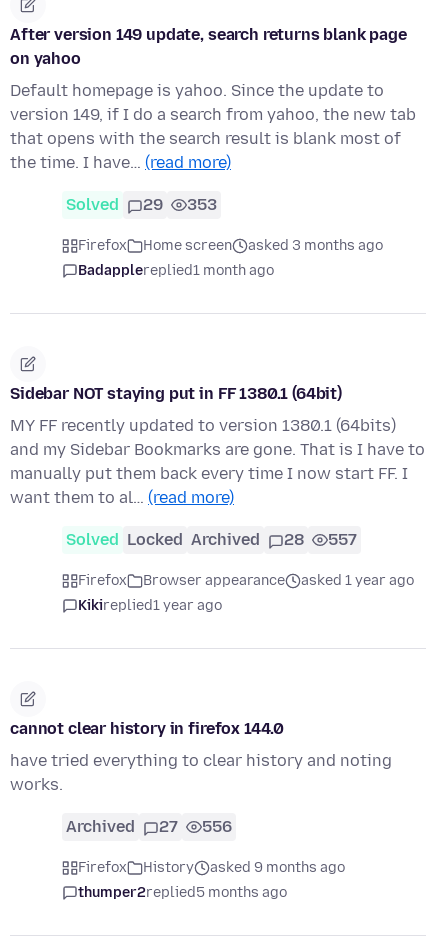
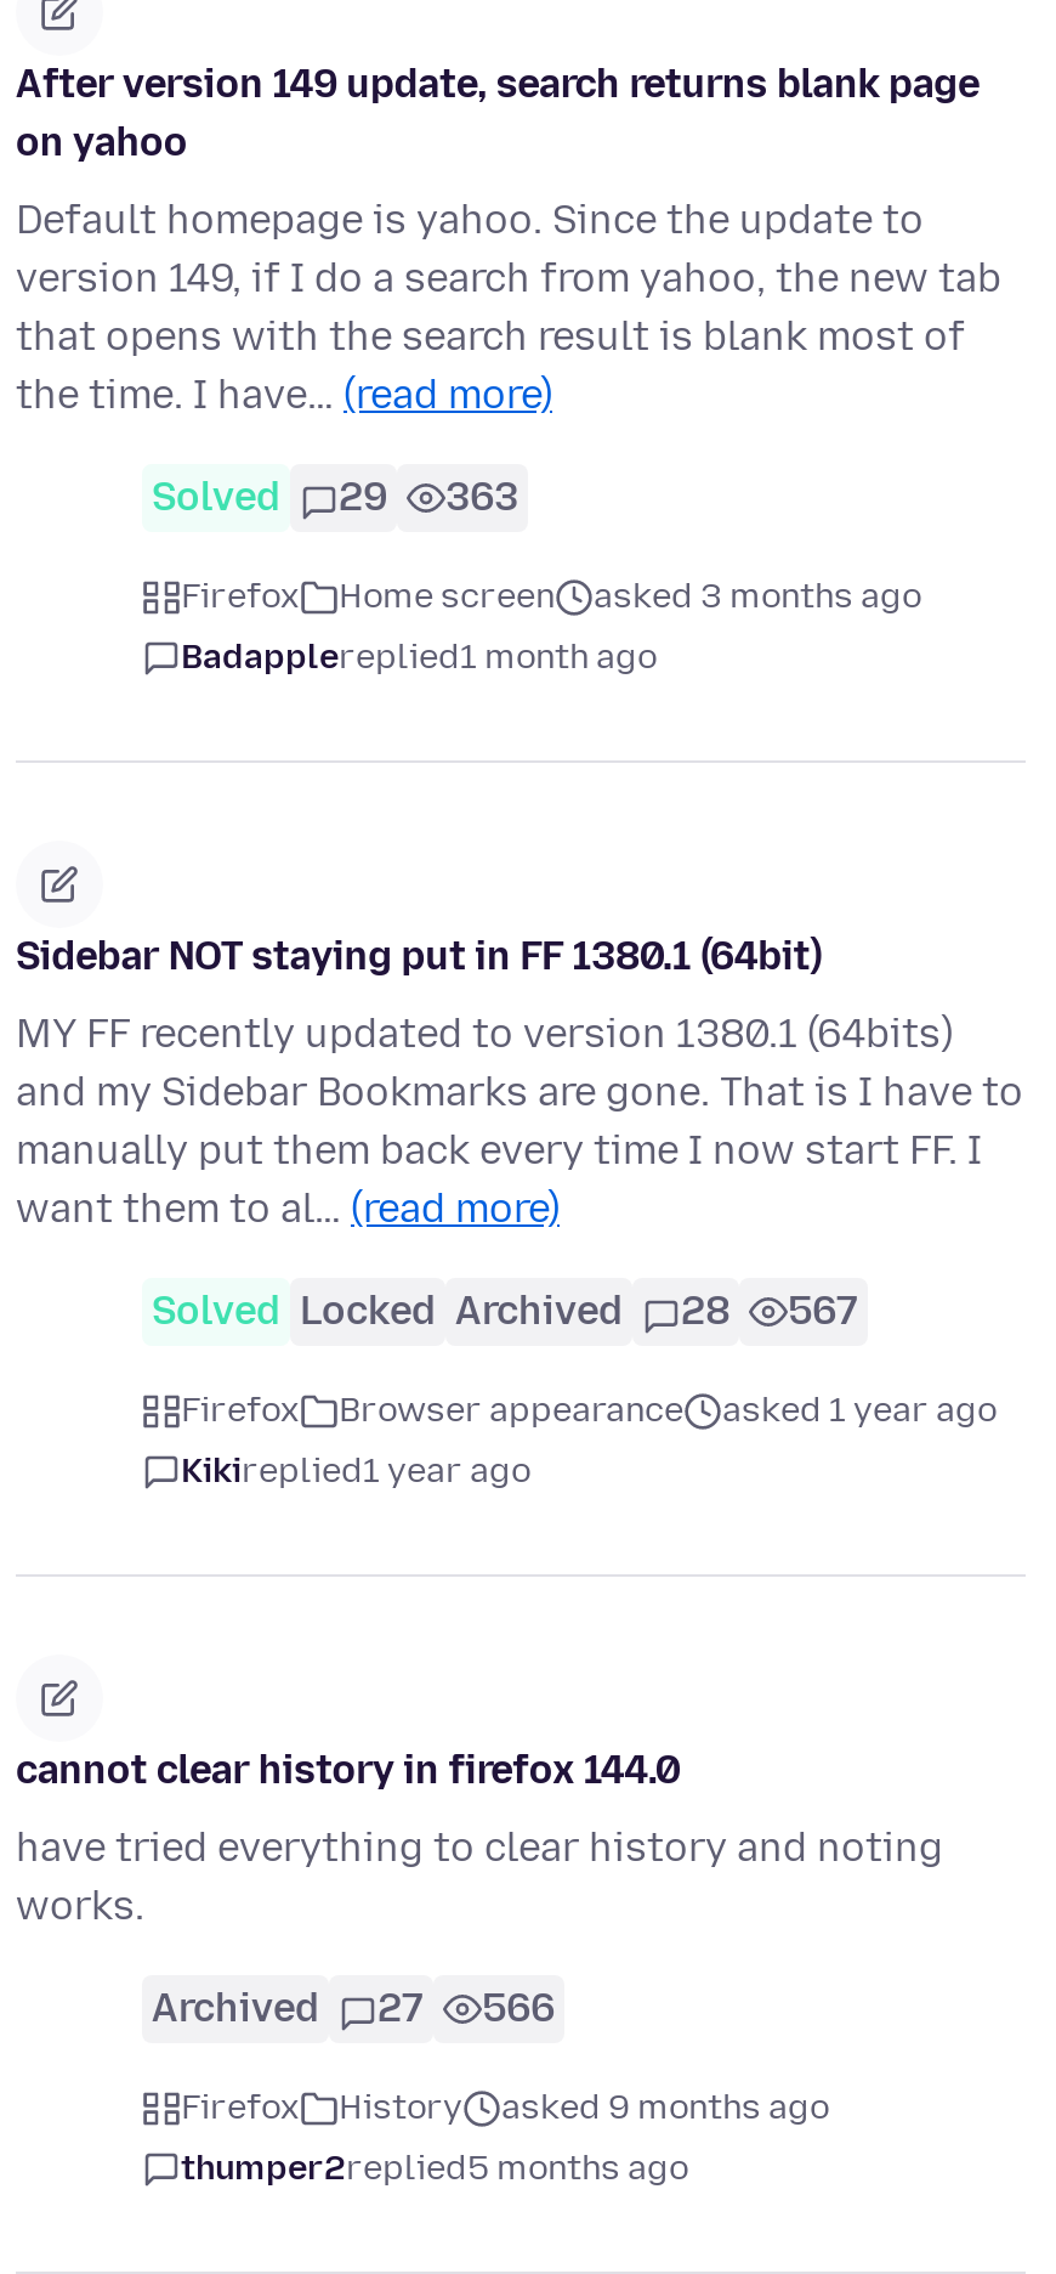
- Solved 29 353
+ Solved 29 363

- Solved Locked Archived 28 557
+ Solved Locked Archived 28 567

- Archived 27 556
+ Archived 27 566
